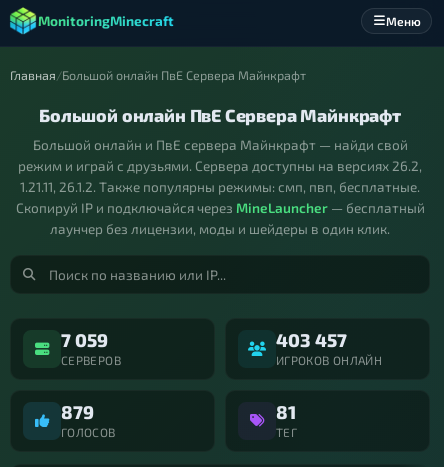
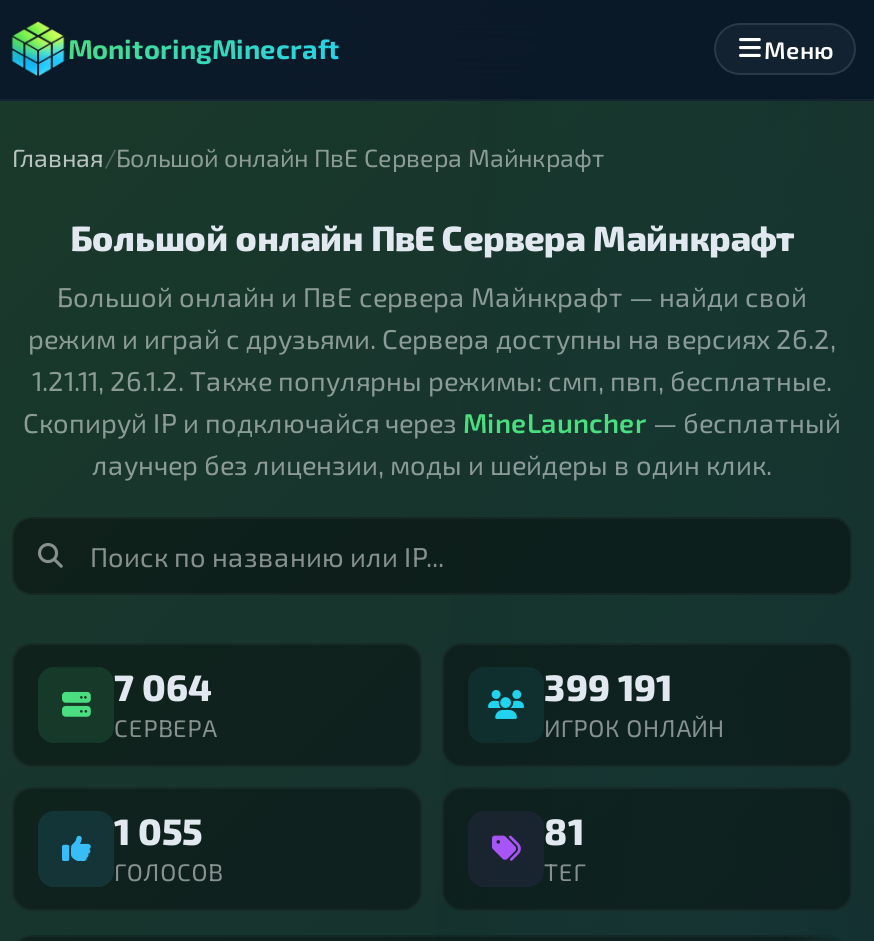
- 7 059
- СЕРВЕРОВ
+ 7 064
+ СЕРВЕРА

- 403 457
- ИГРОКОВ ОНЛАЙН
+ 399 191
+ ИГРОК ОНЛАЙН

- 879
+ 1 055
